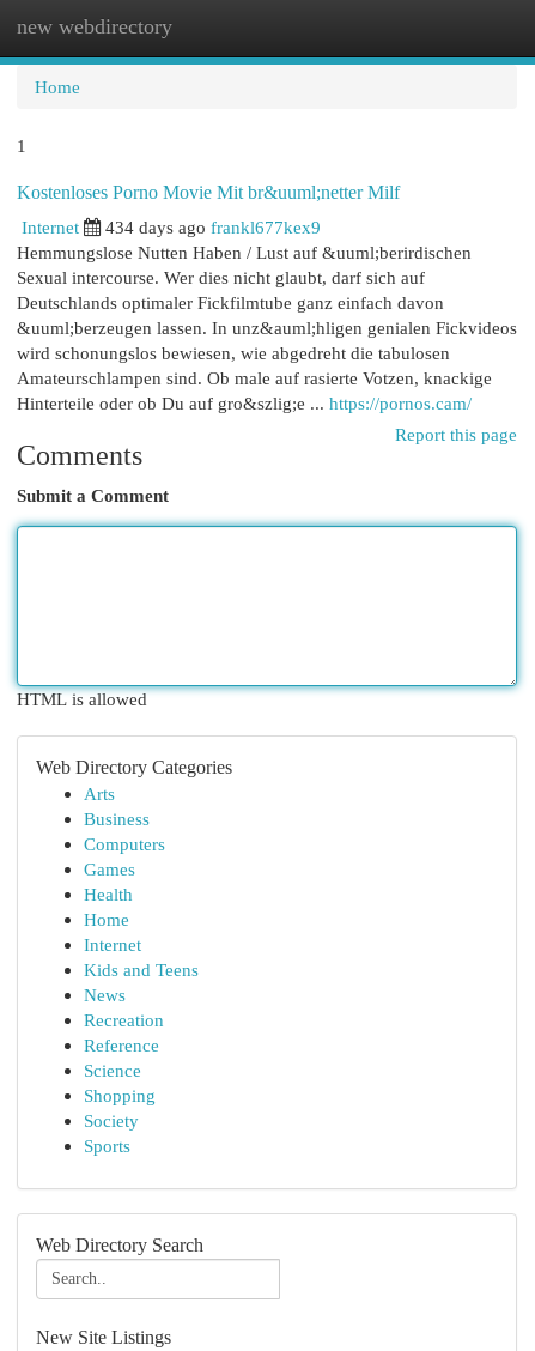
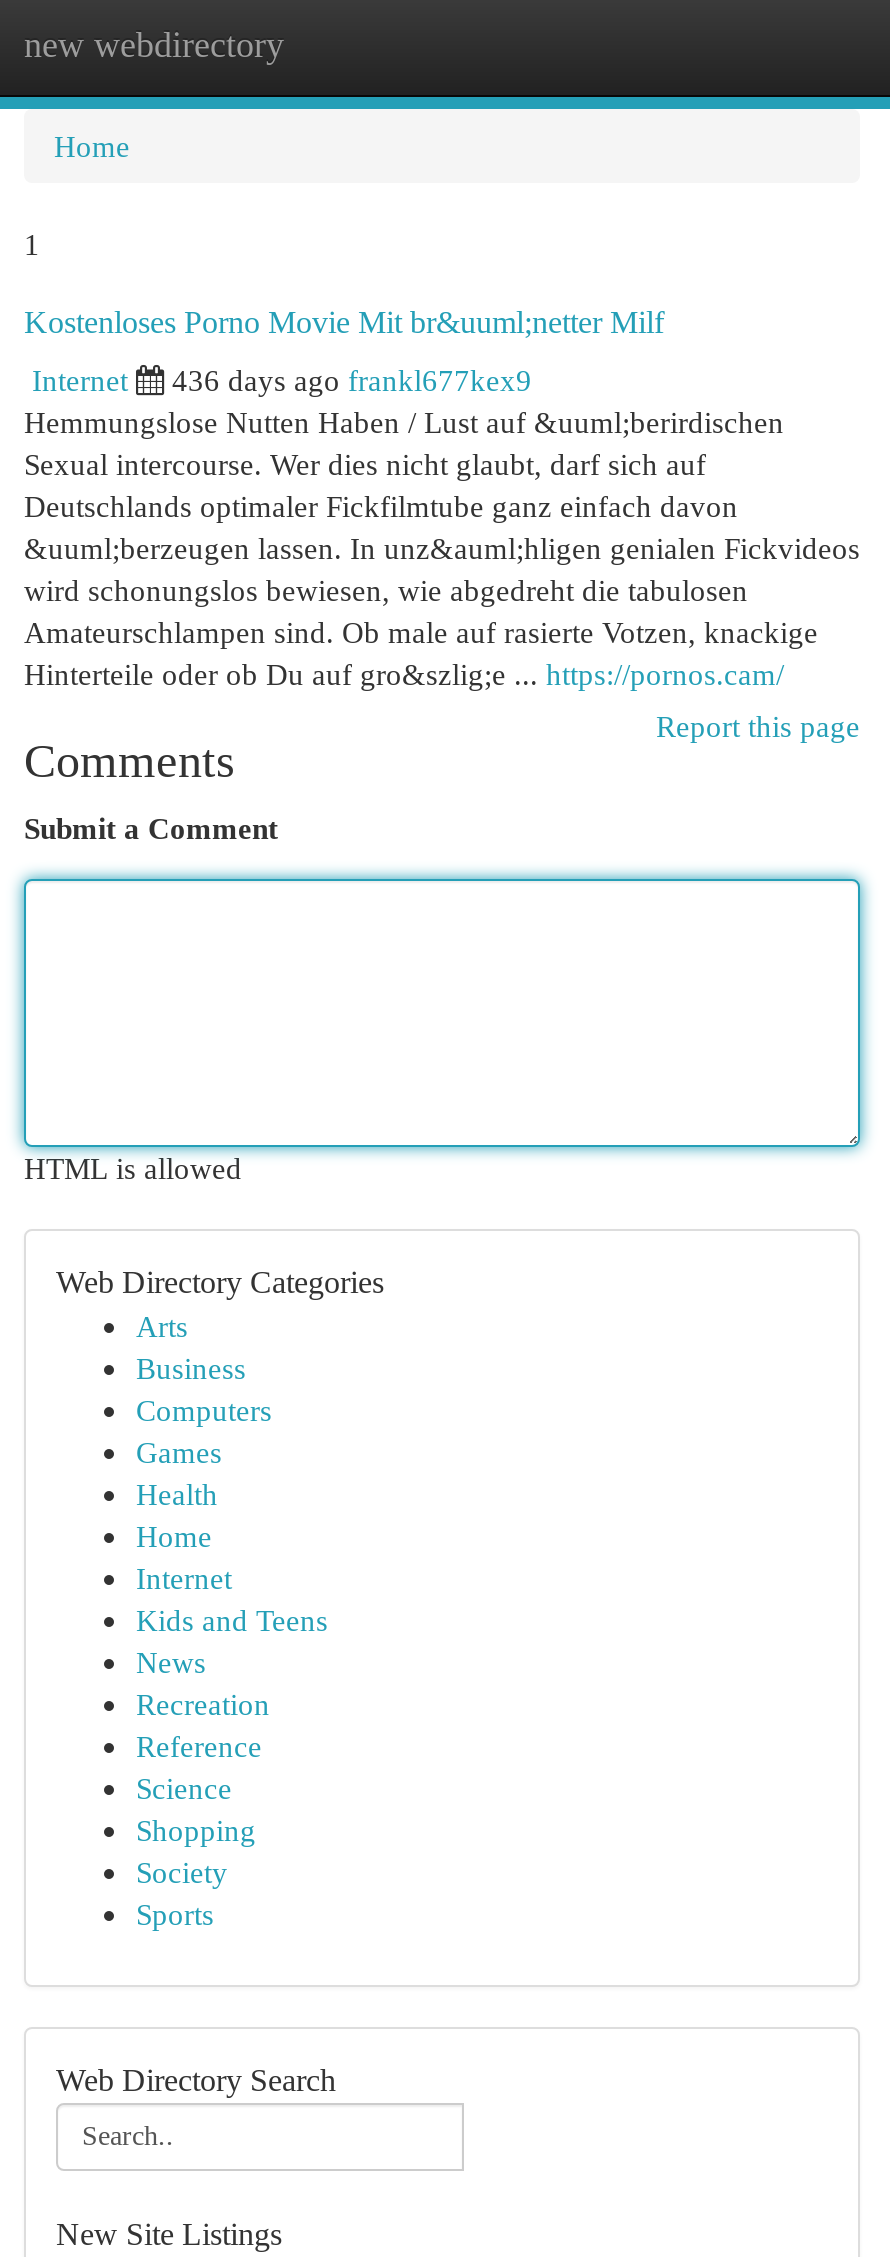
- 434 days ago frankl677kex9
+ 436 days ago frankl677kex9
